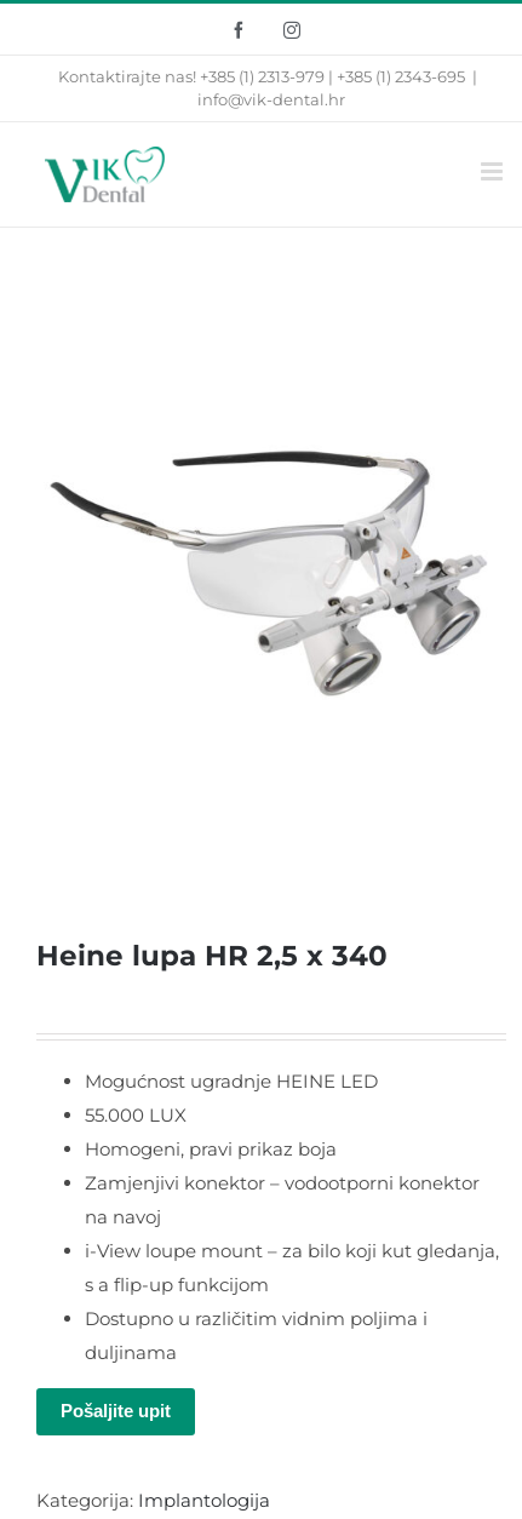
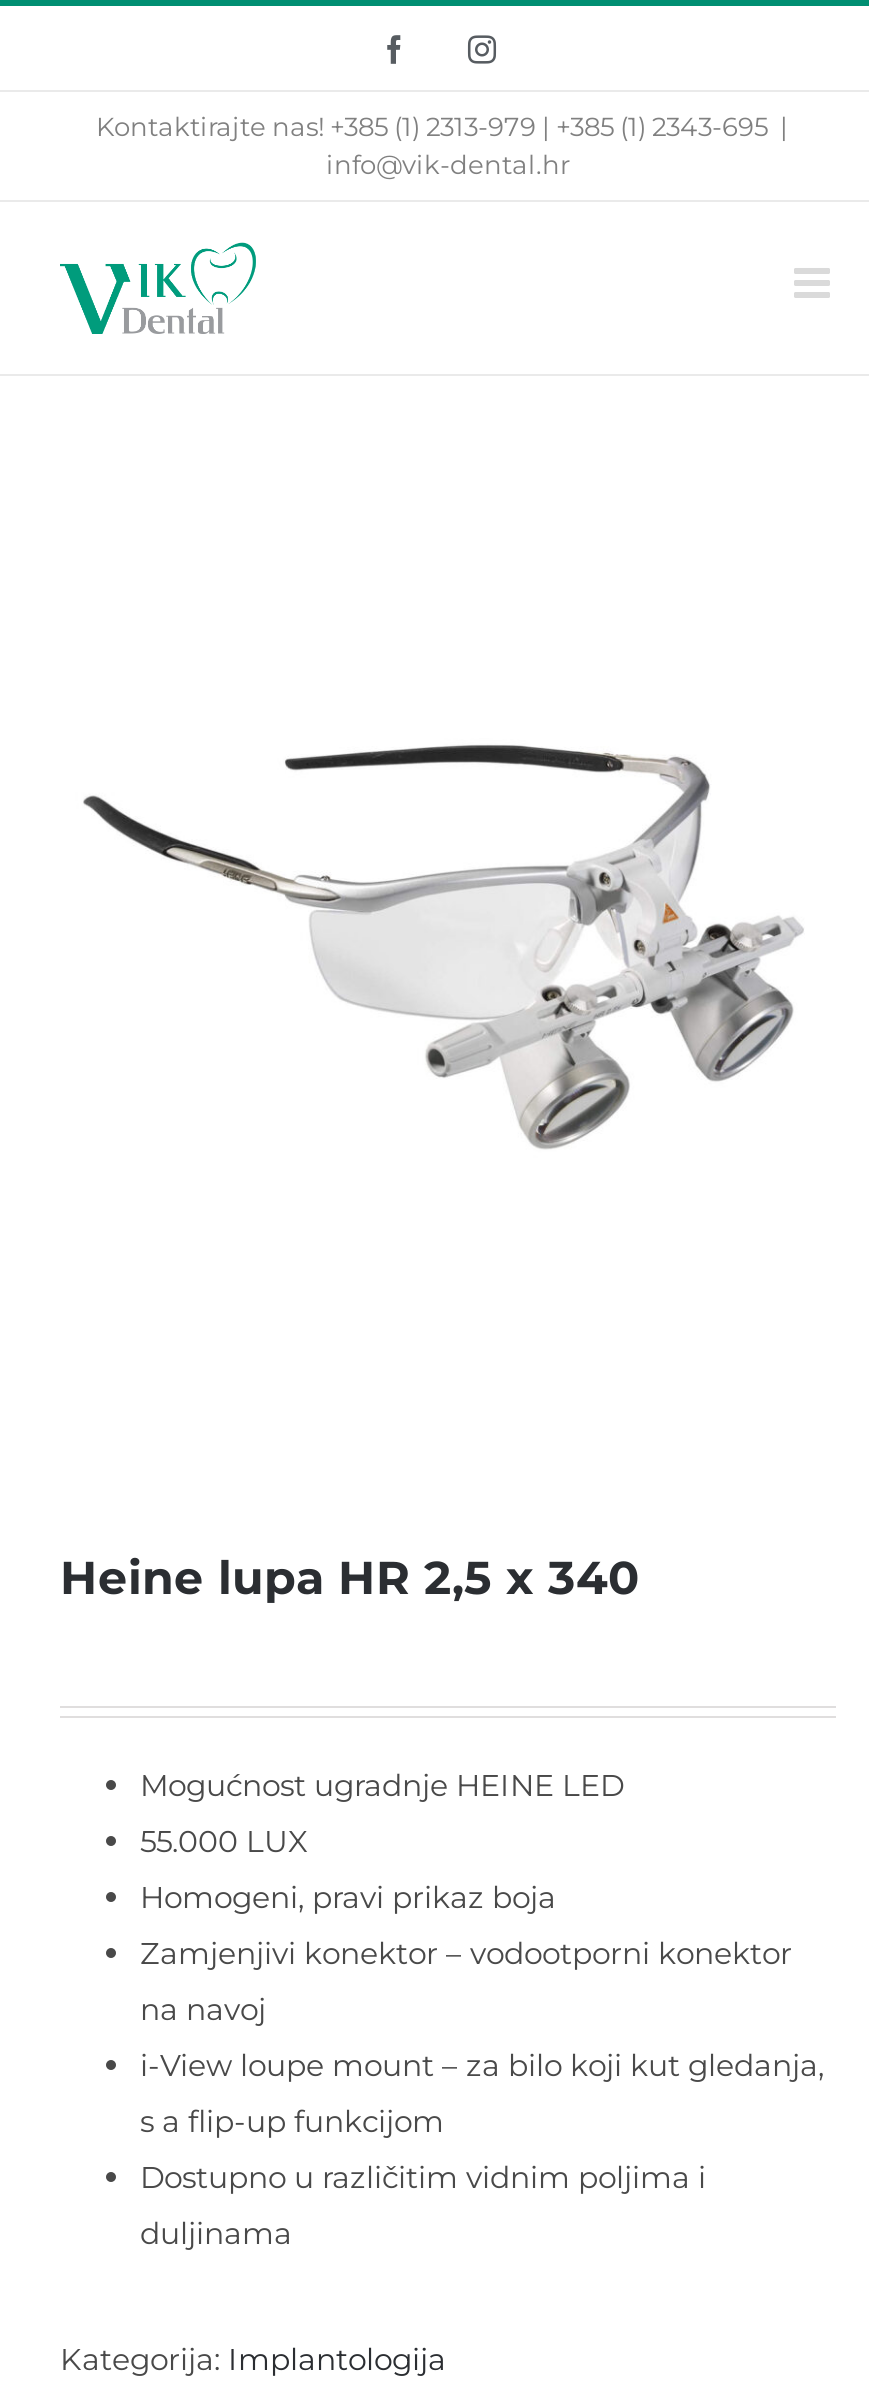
- [image]
+ [image]

- Pošaljite upit
